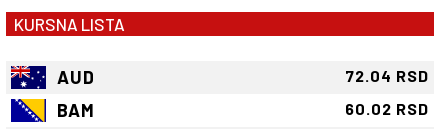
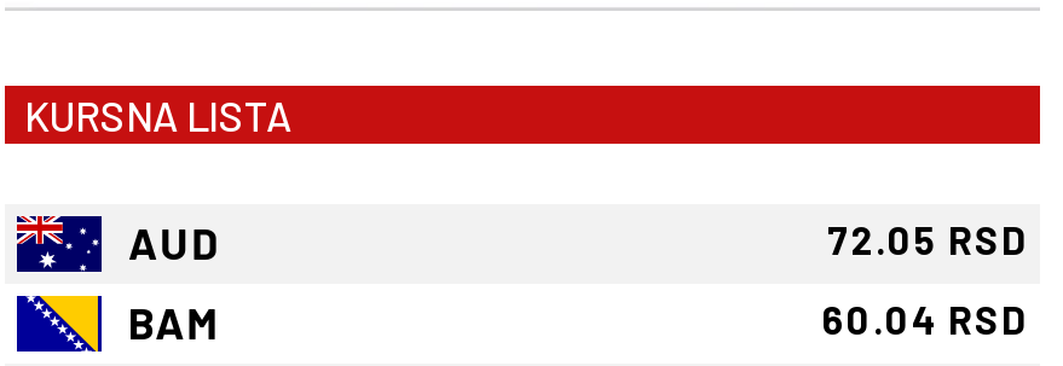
- 72.04 RSD
+ 72.05 RSD

- 60.02 RSD
+ 60.04 RSD
